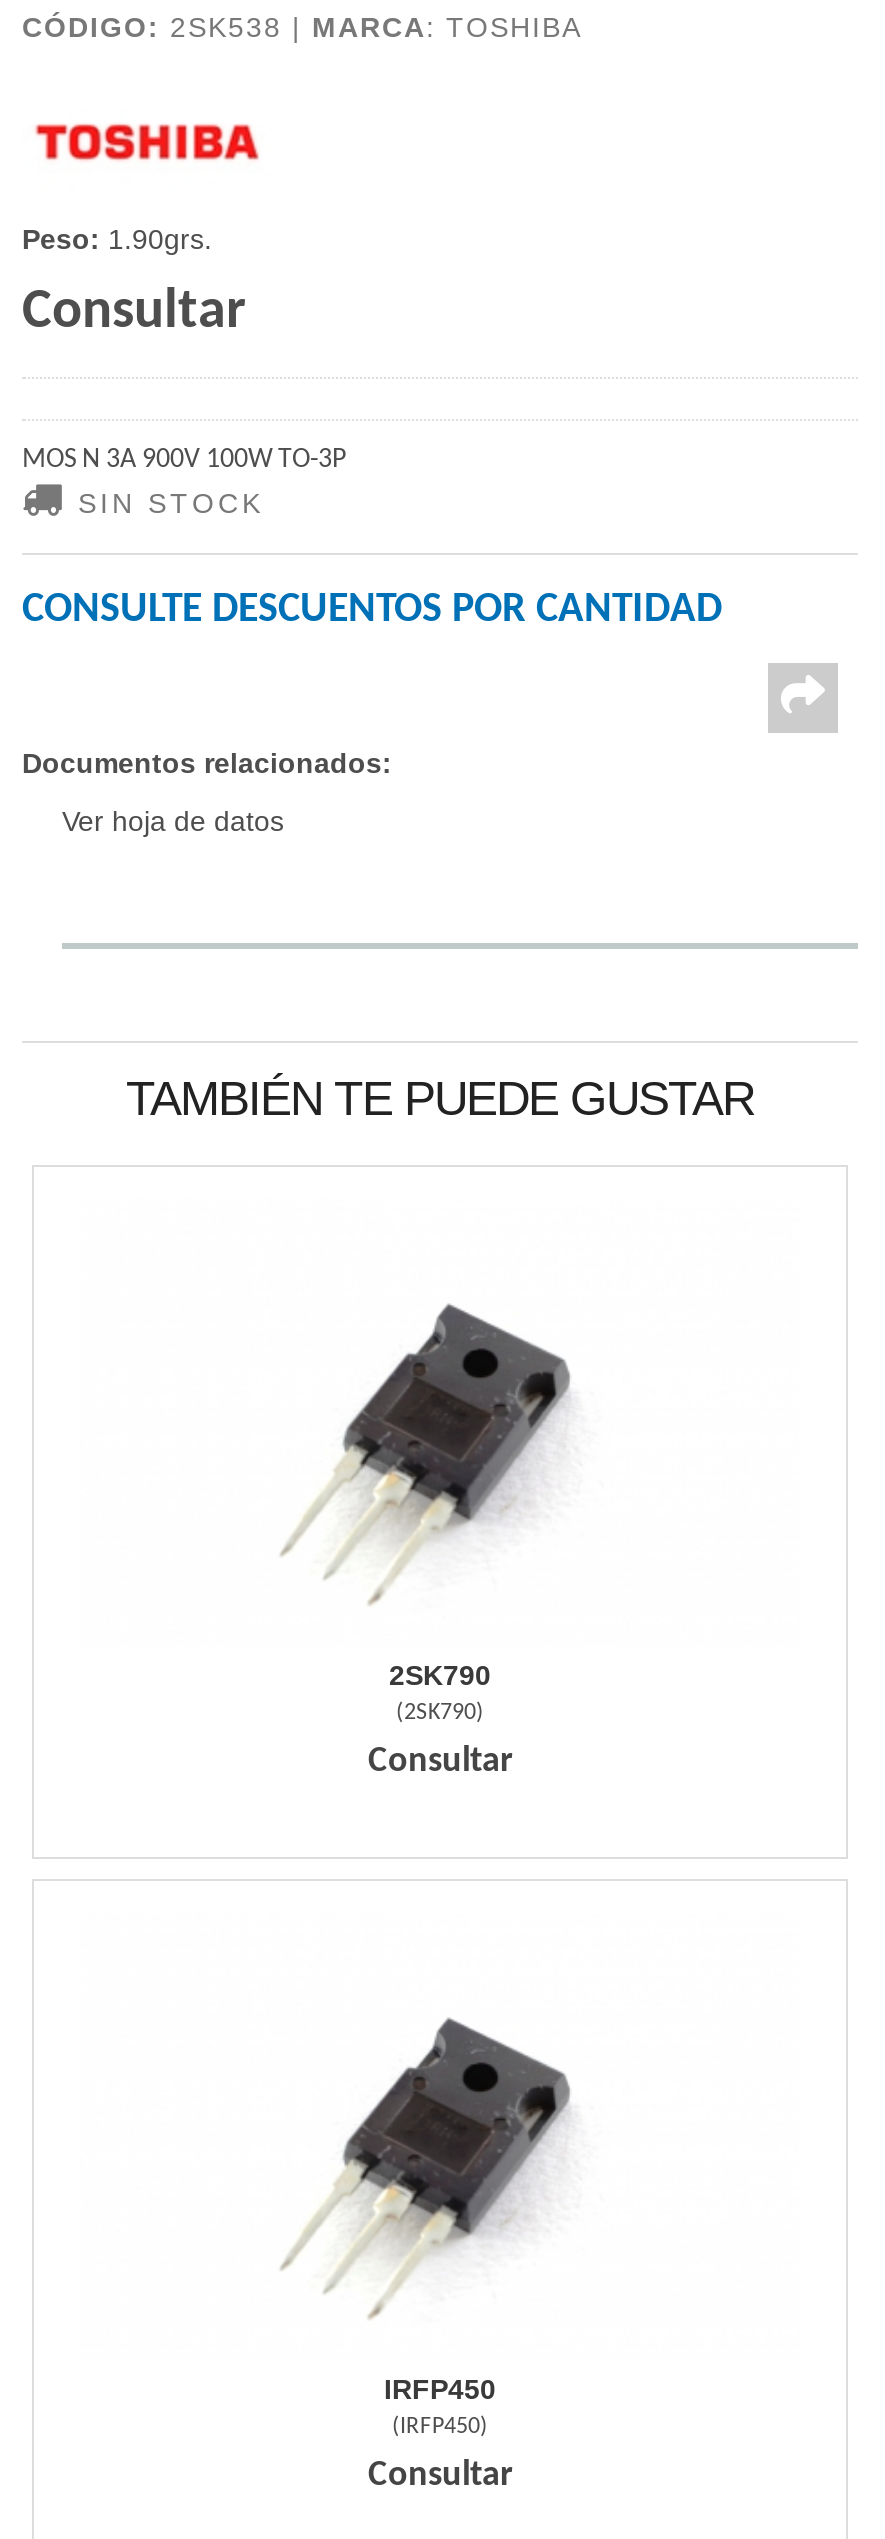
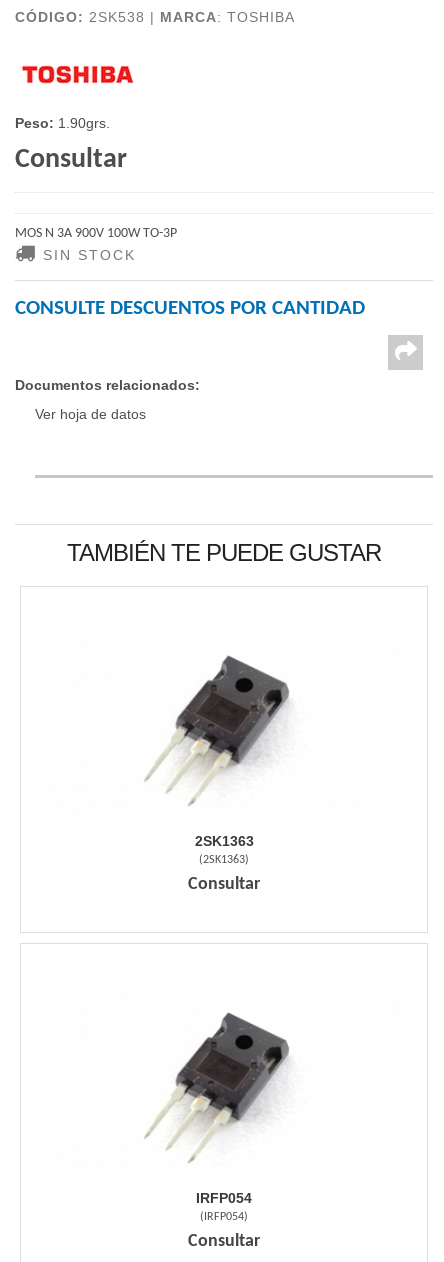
- 2SK790
- (2SK790)
+ 2SK1363
+ (2SK1363)

- IRFP450
- (IRFP450)
+ IRFP054
+ (IRFP054)
